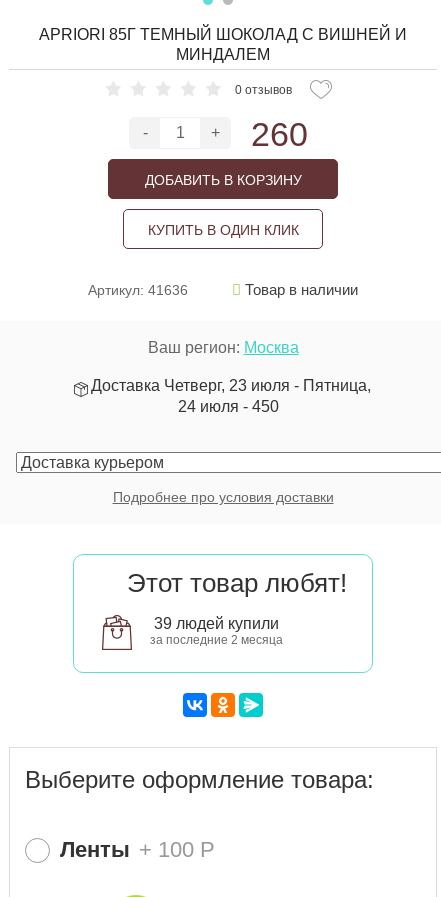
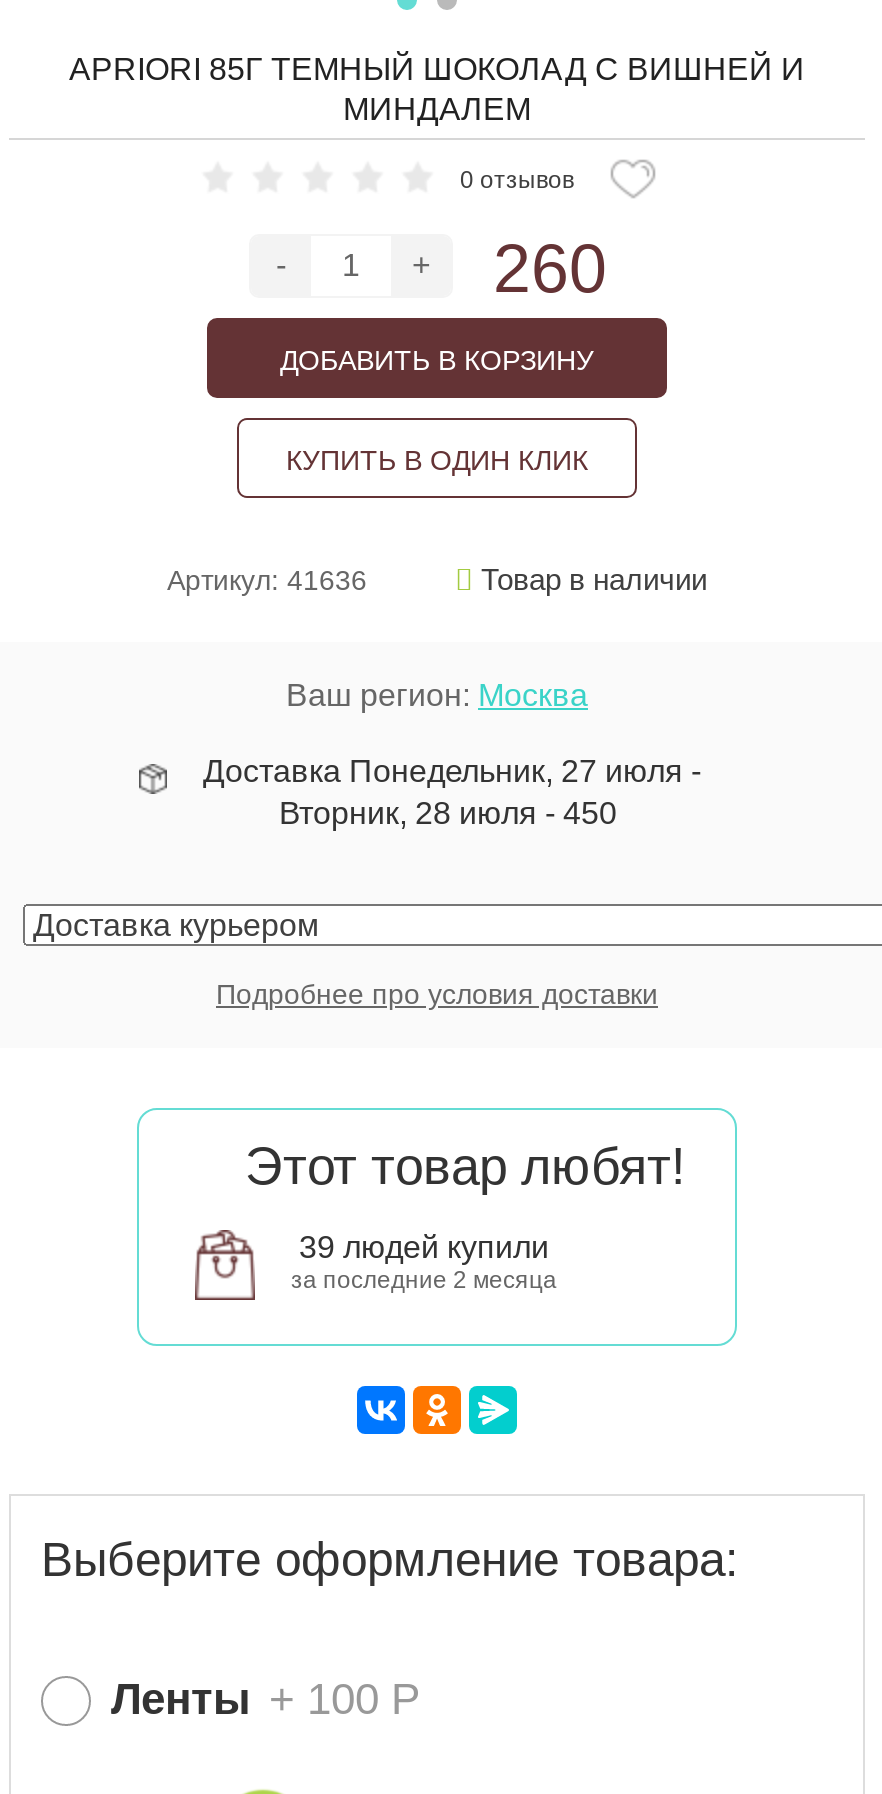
- Доставка Четверг, 23 июля - Пятница,
- 24 июля - 450
+ Доставка Понедельник, 27 июля -
+ Вторник, 28 июля - 450
